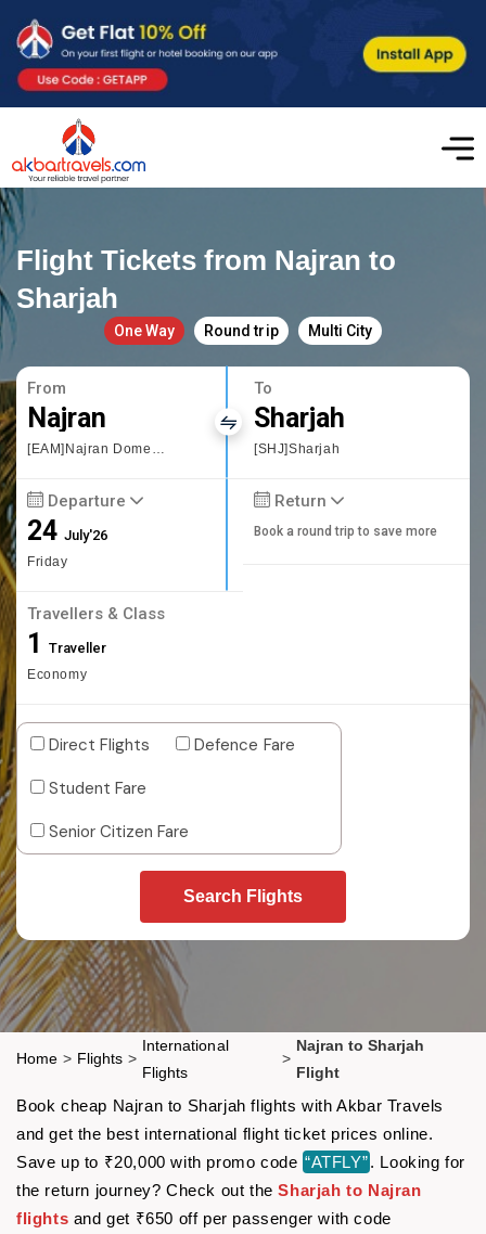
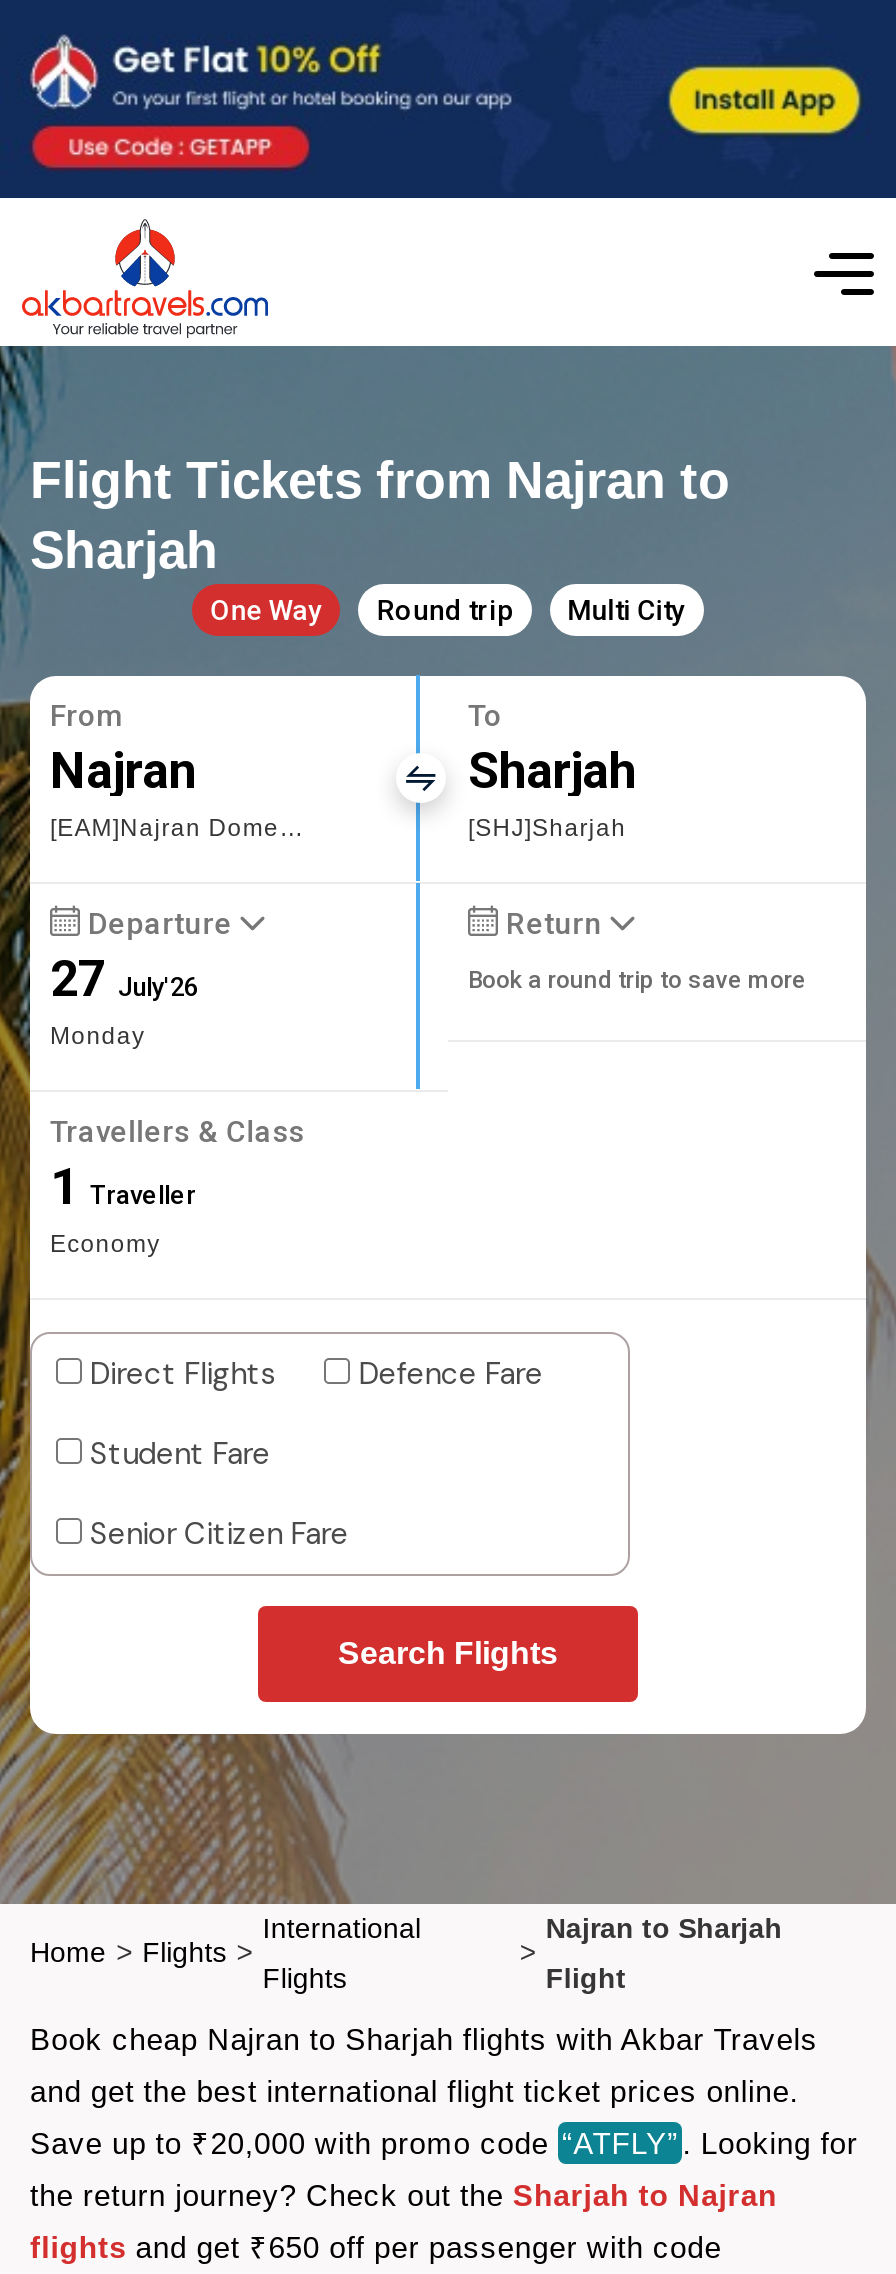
- 24 July'26
- Friday
+ 27 July'26
+ Monday
